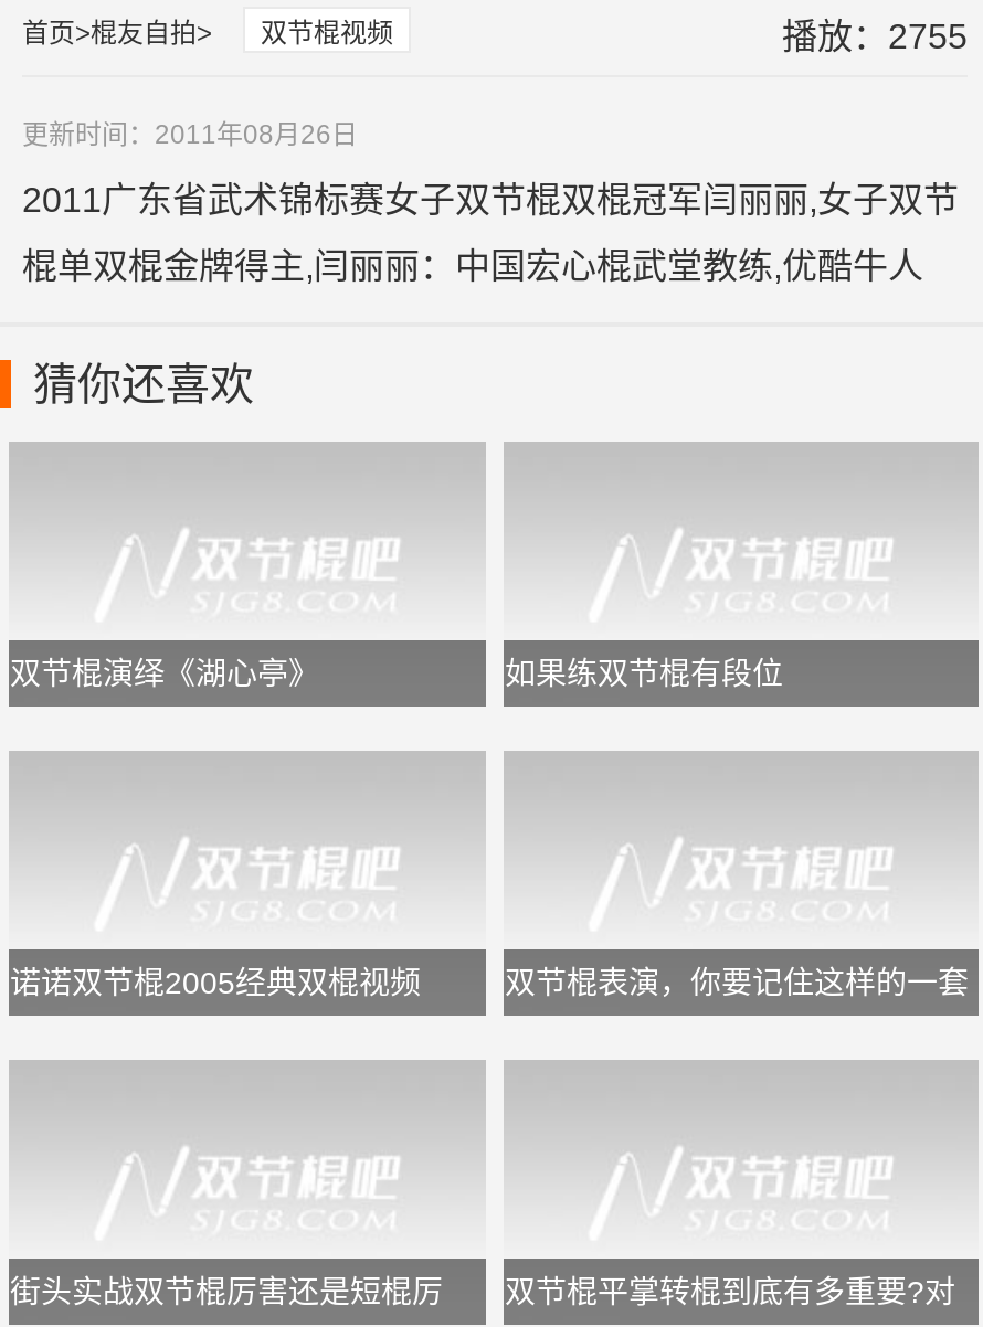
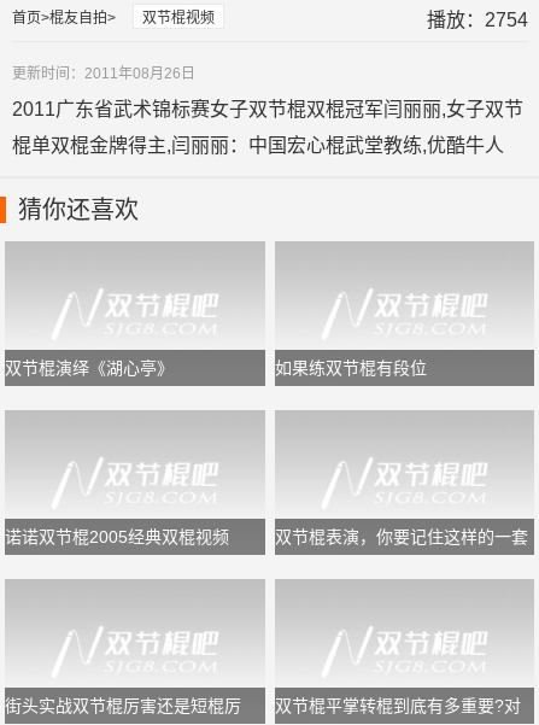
- 播放：2755
+ 播放：2754
